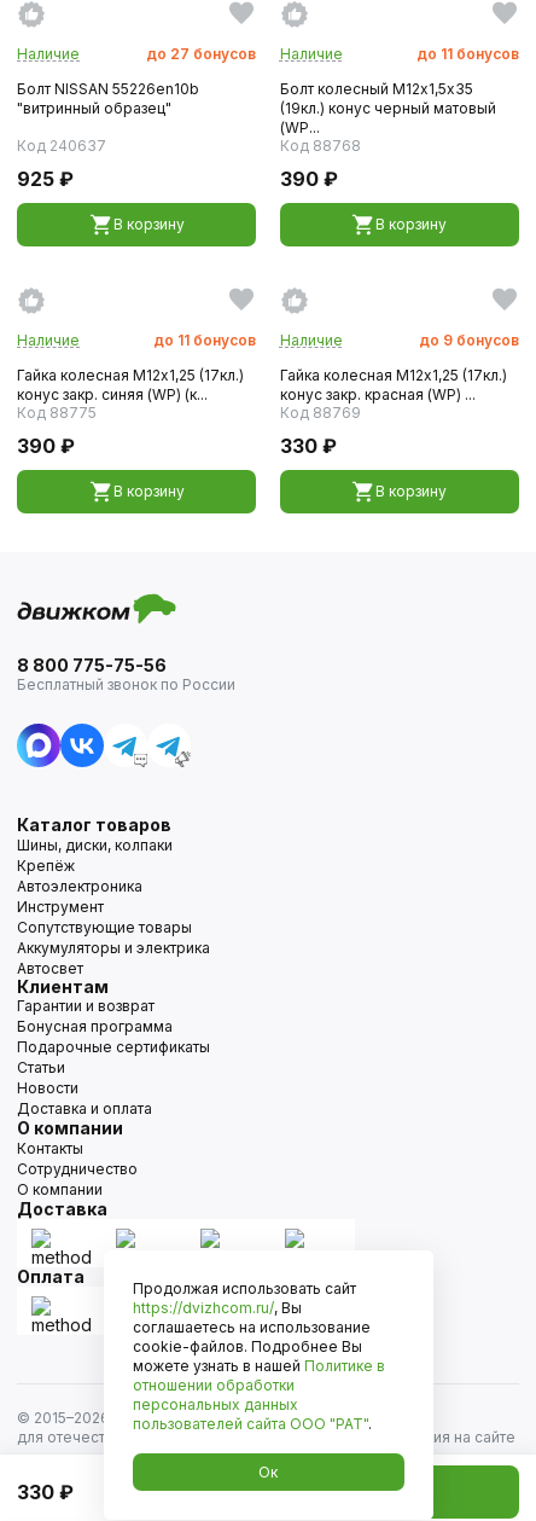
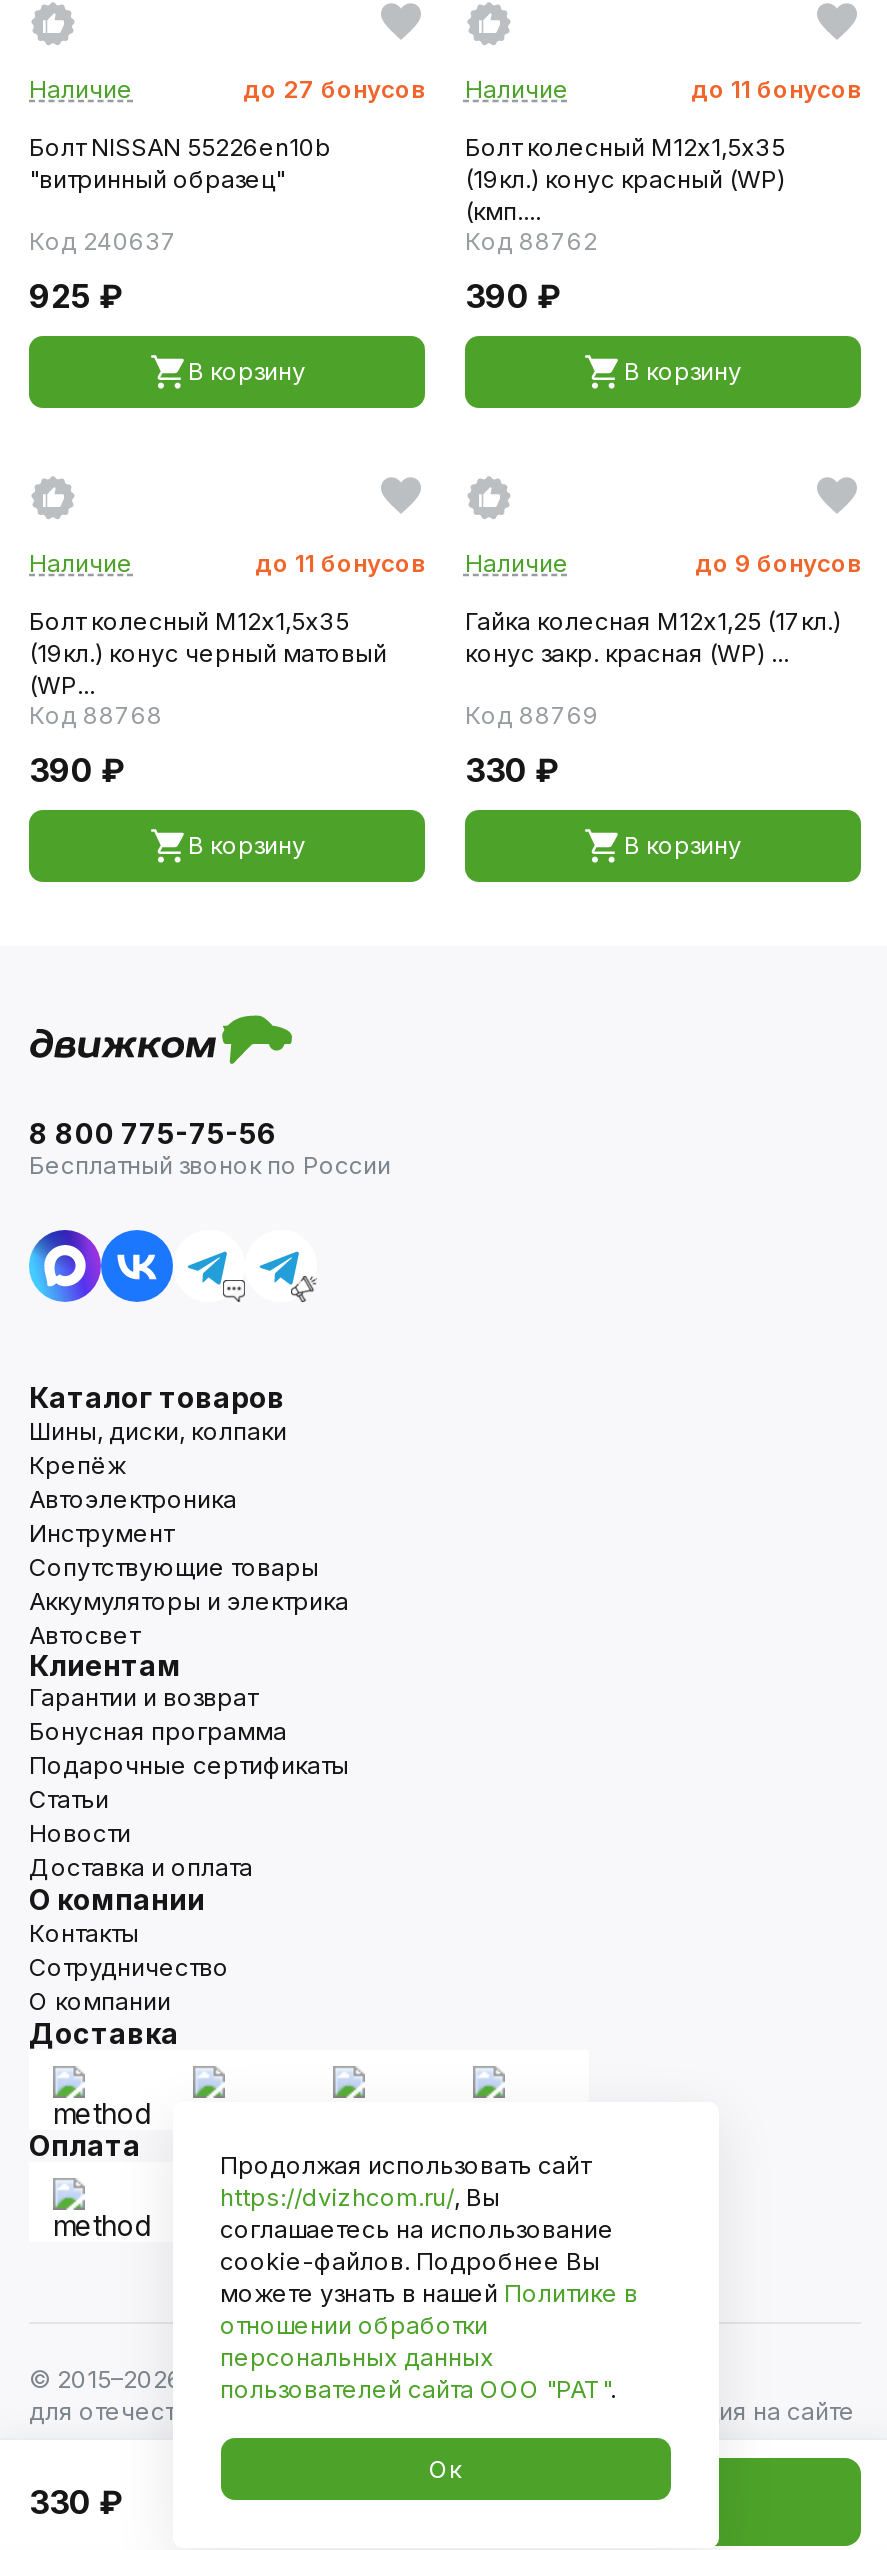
moved down: (19кл.) конус черный матовый | (WP... | Код 88768

+ (19кл.) конус красный (WP)
+ (кмп....
+ Код 88762

- Гайка колесная М12х1,25 (17кл.)
- конус закр. синяя (WP) (к...
- Код 88775
+ Болт колесный М12х1,5х35
